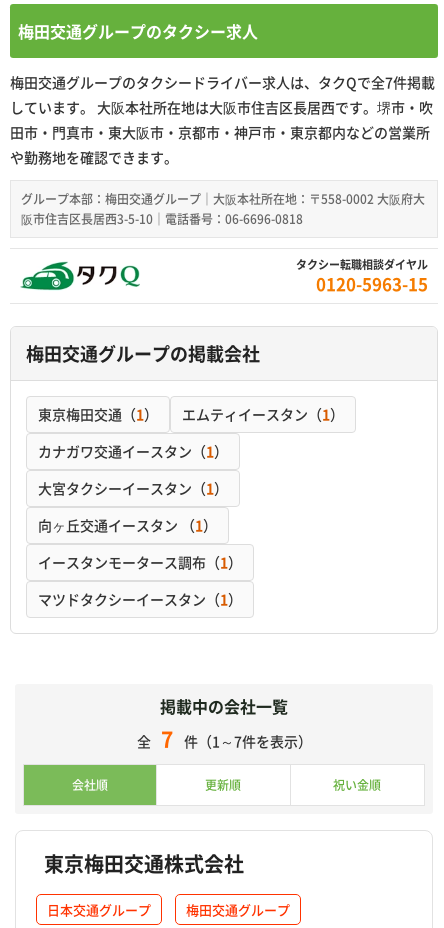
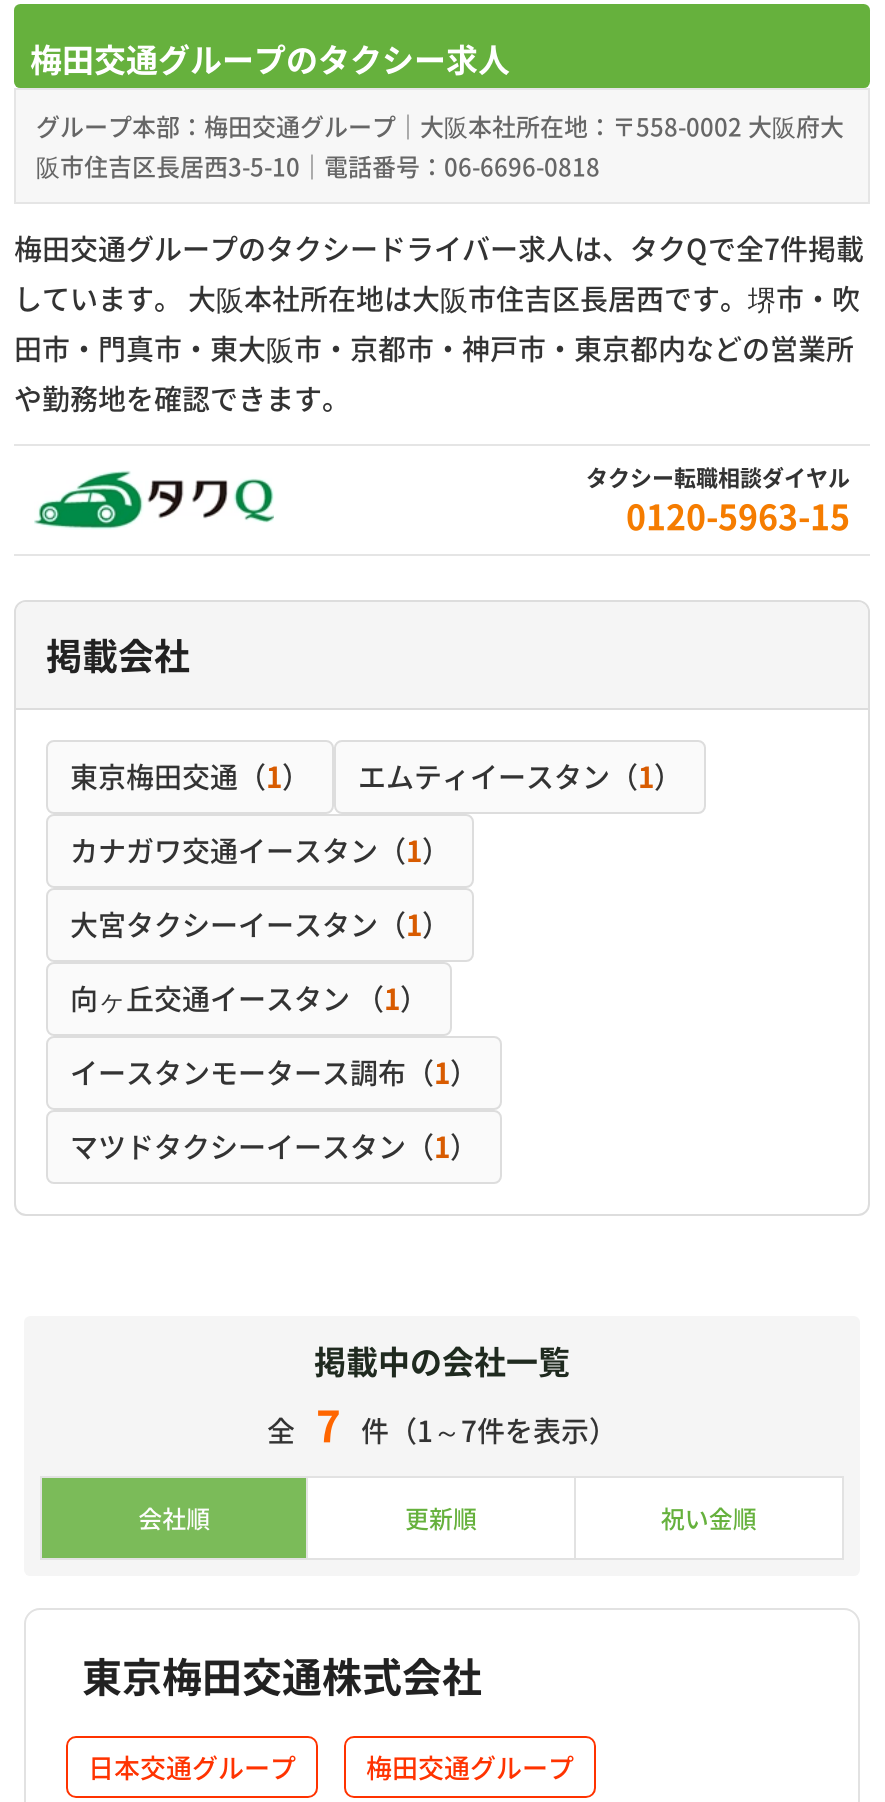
moved down: 梅田交通グループのタクシードライバー求人は、タクQで全7件掲載 | しています。 大阪本社所在地は大阪市住吉区長居西です。堺市・吹 | 田市・門真市・東大阪市・京都市・神戸市・東京都内などの営業所 | や勤務地を確認できます。

moved up: グループ本部：梅田交通グループ｜大阪本社所在地：〒558-0002 大阪府大 | 阪市住吉区長居西3-5-10｜電話番号：06-6696-0818

- 梅田交通グループの掲載会社
+ 掲載会社
